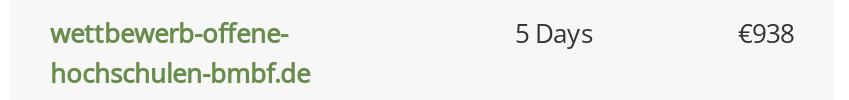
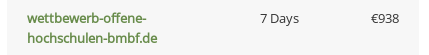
- 5 Days
+ 7 Days
